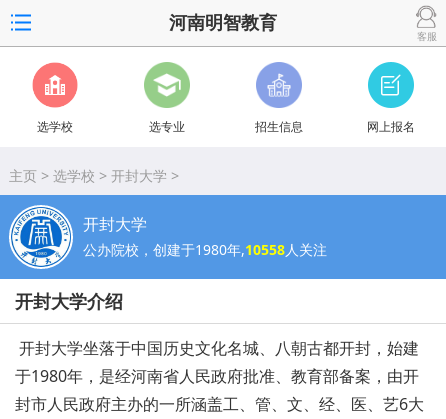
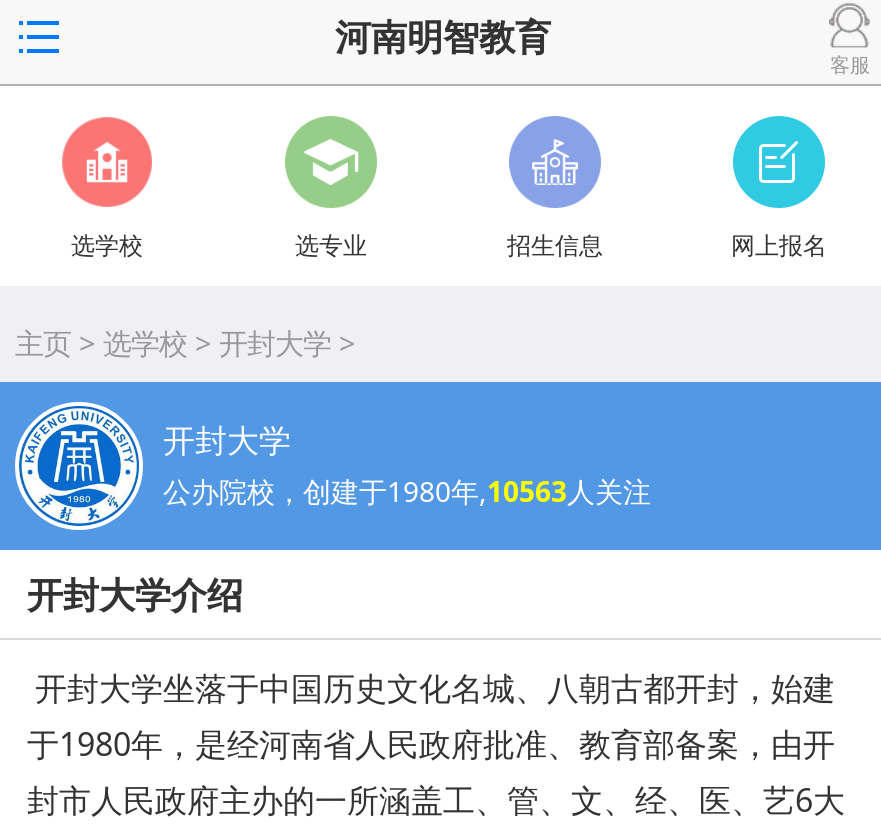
- 公办院校，创建于1980年,10558人关注
+ 公办院校，创建于1980年,10563人关注
